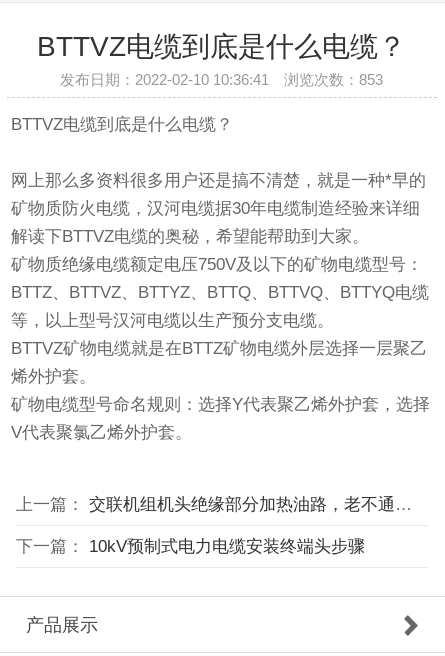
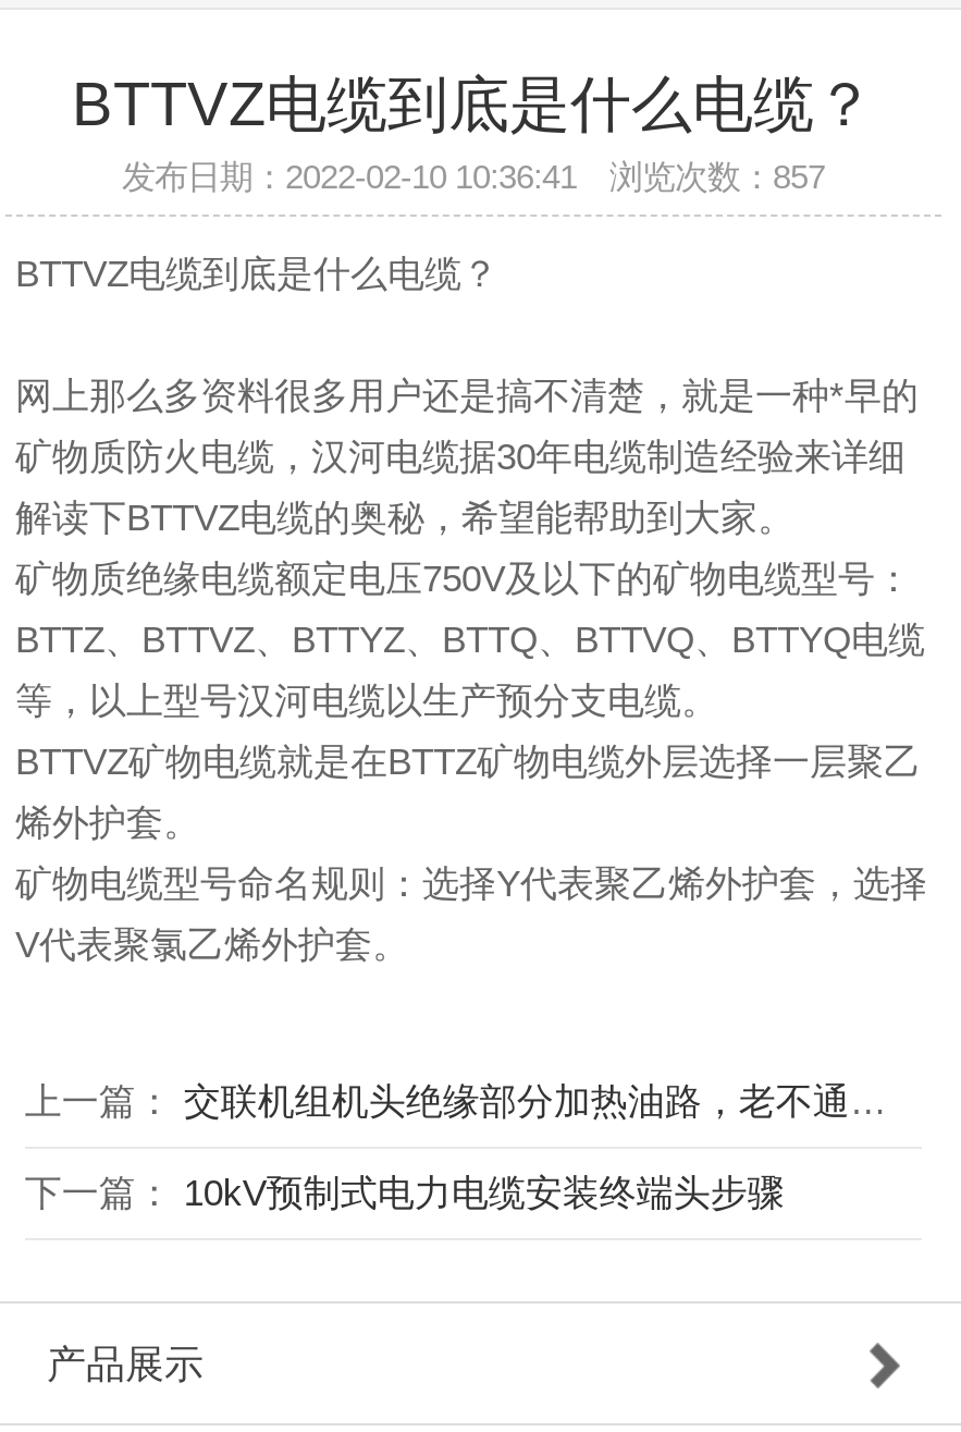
- 发布日期：2022-02-10 10:36:41 浏览次数：853
+ 发布日期：2022-02-10 10:36:41 浏览次数：857
